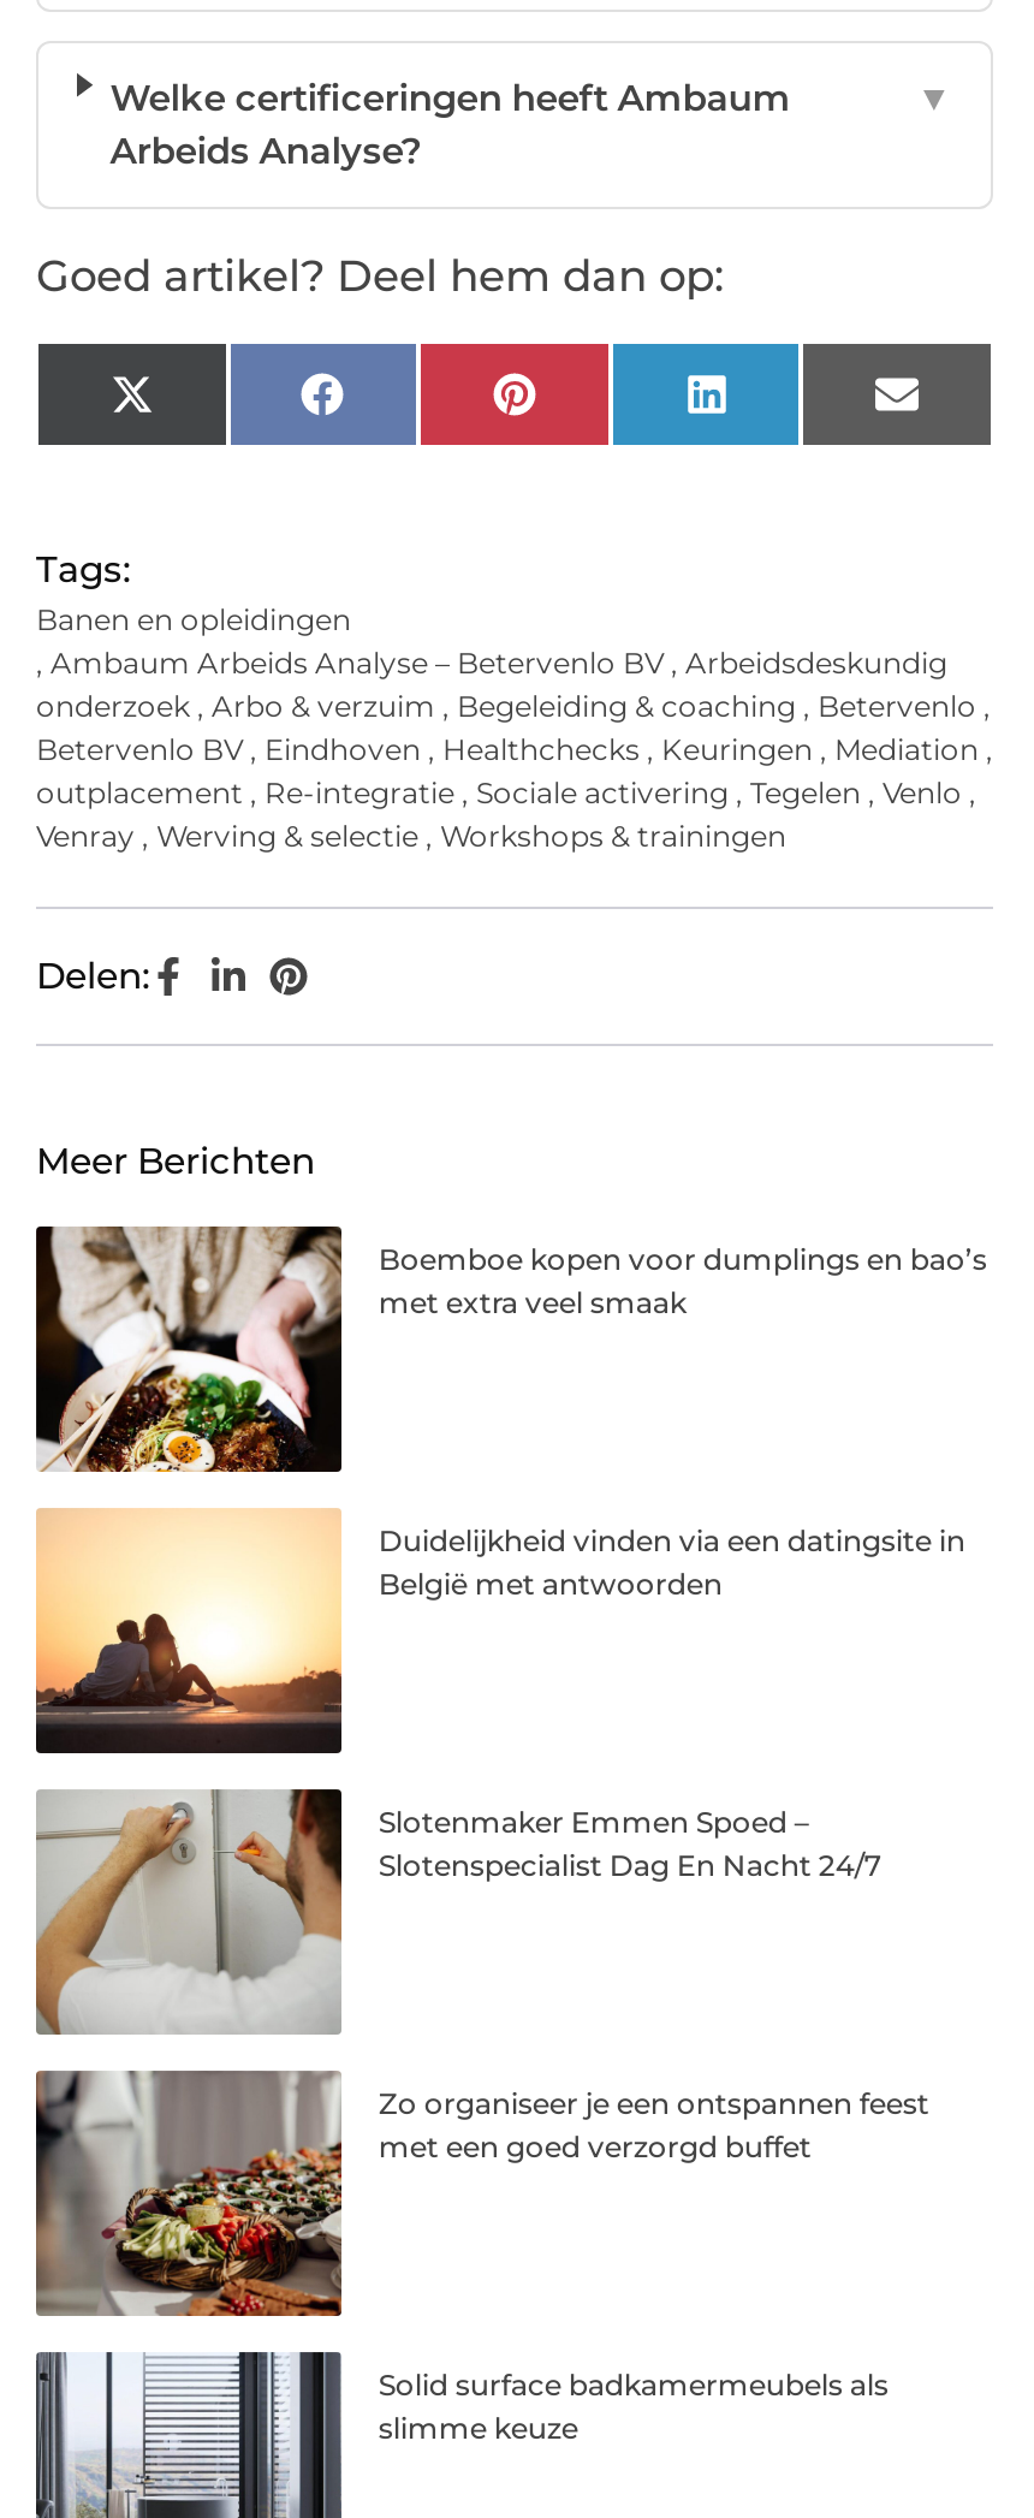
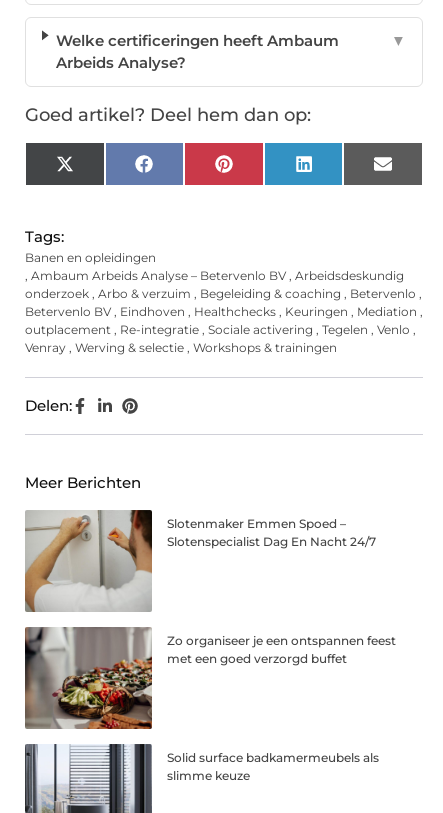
- [image]
- Boemboe kopen voor dumplings en bao’s
- met extra veel smaak

- [image]
- Duidelijkheid vinden via een datingsite in
- België met antwoorden
